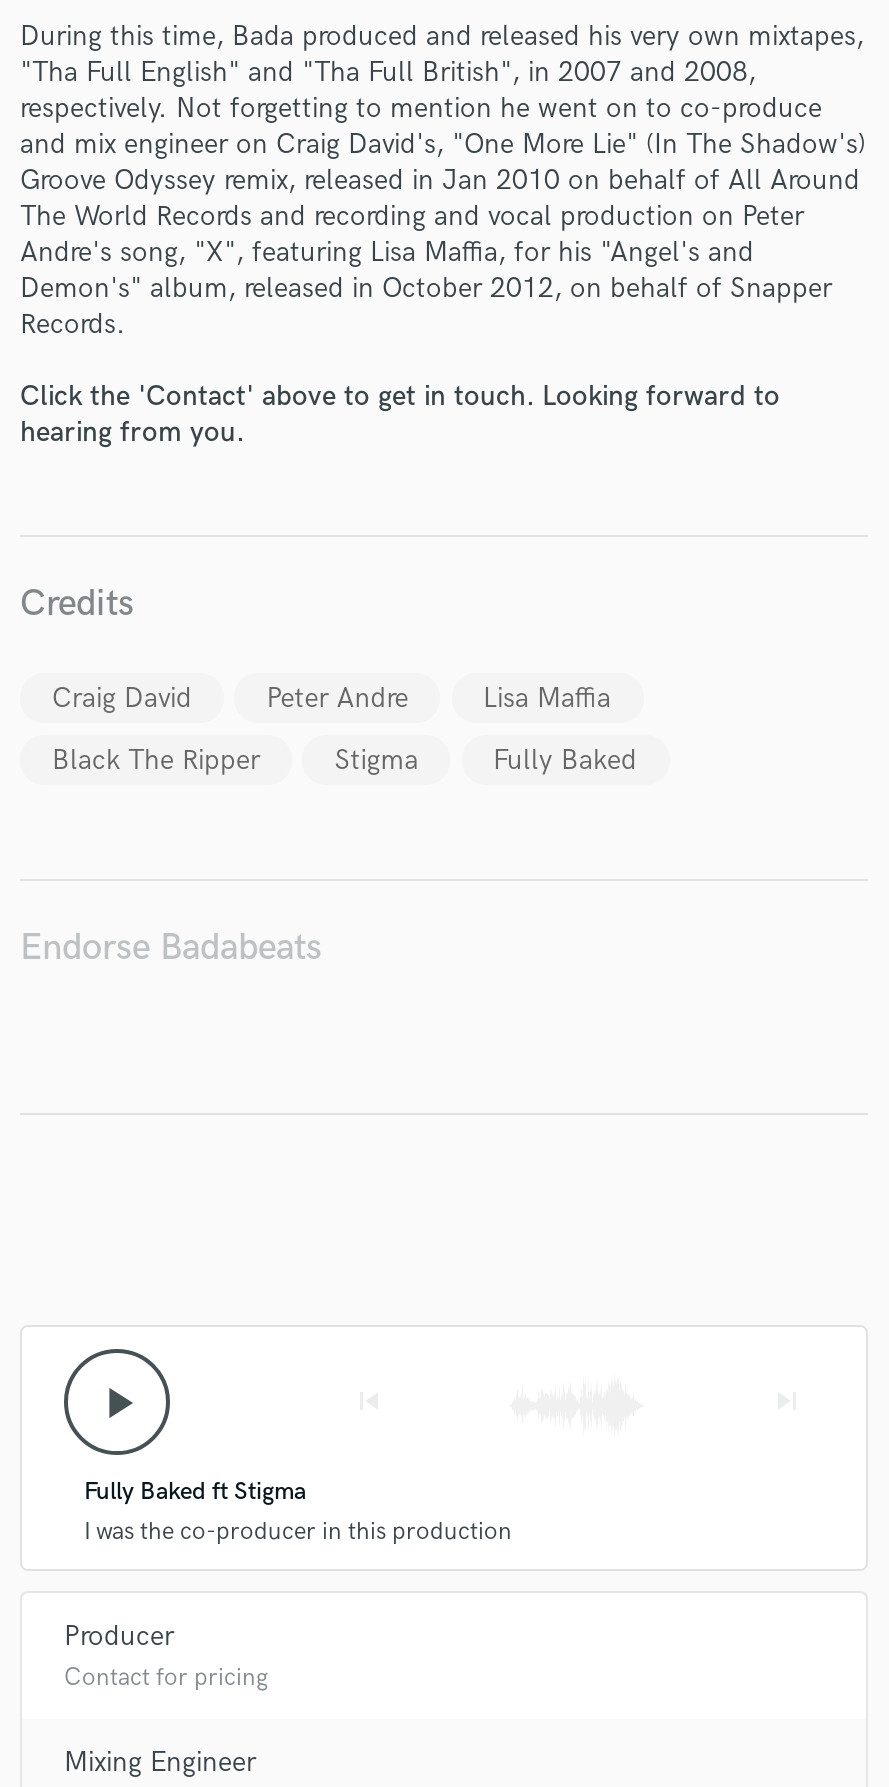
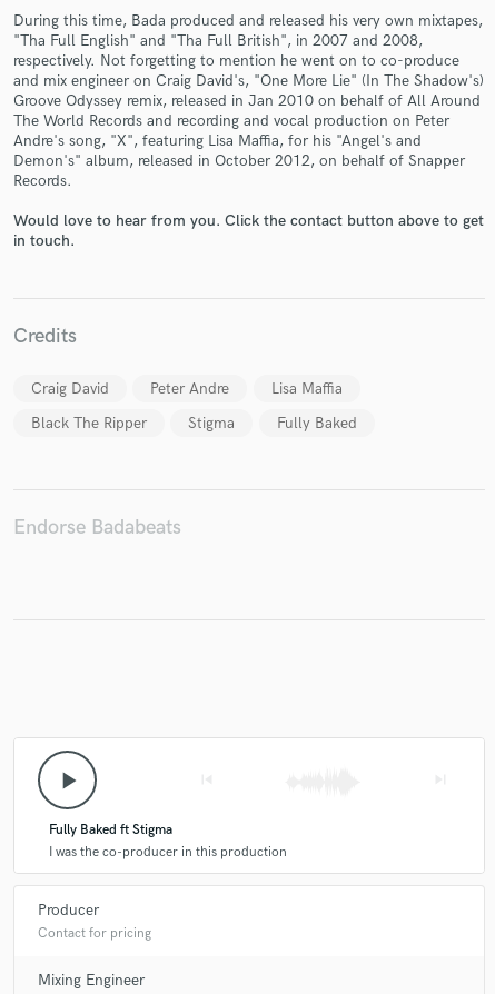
- Click the 'Contact' above to get in touch. Looking forward to
- hearing from you.
+ Would love to hear from you. Click the contact button above to get
+ in touch.
